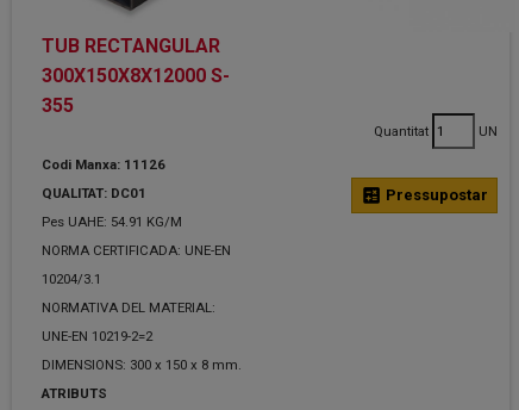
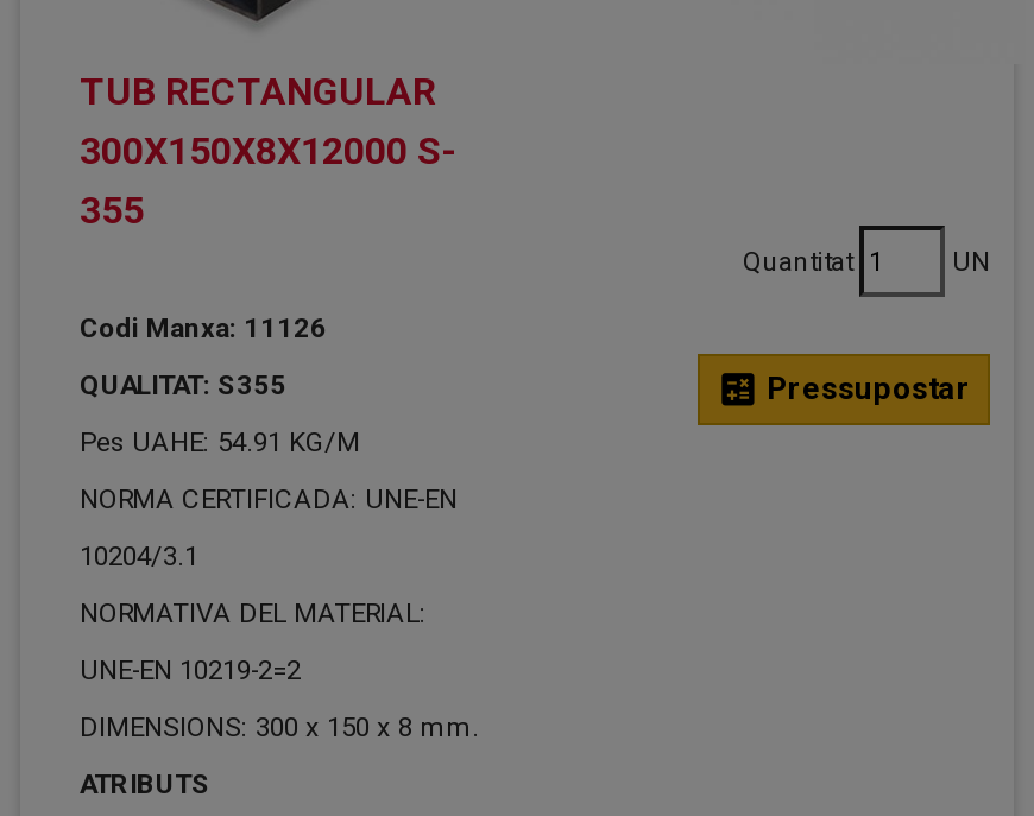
- QUALITAT: DC01
+ QUALITAT: S355
